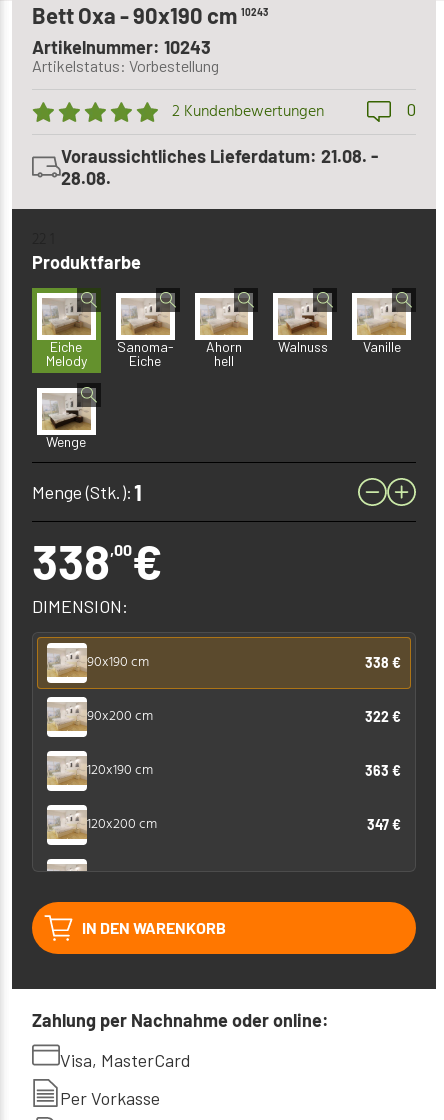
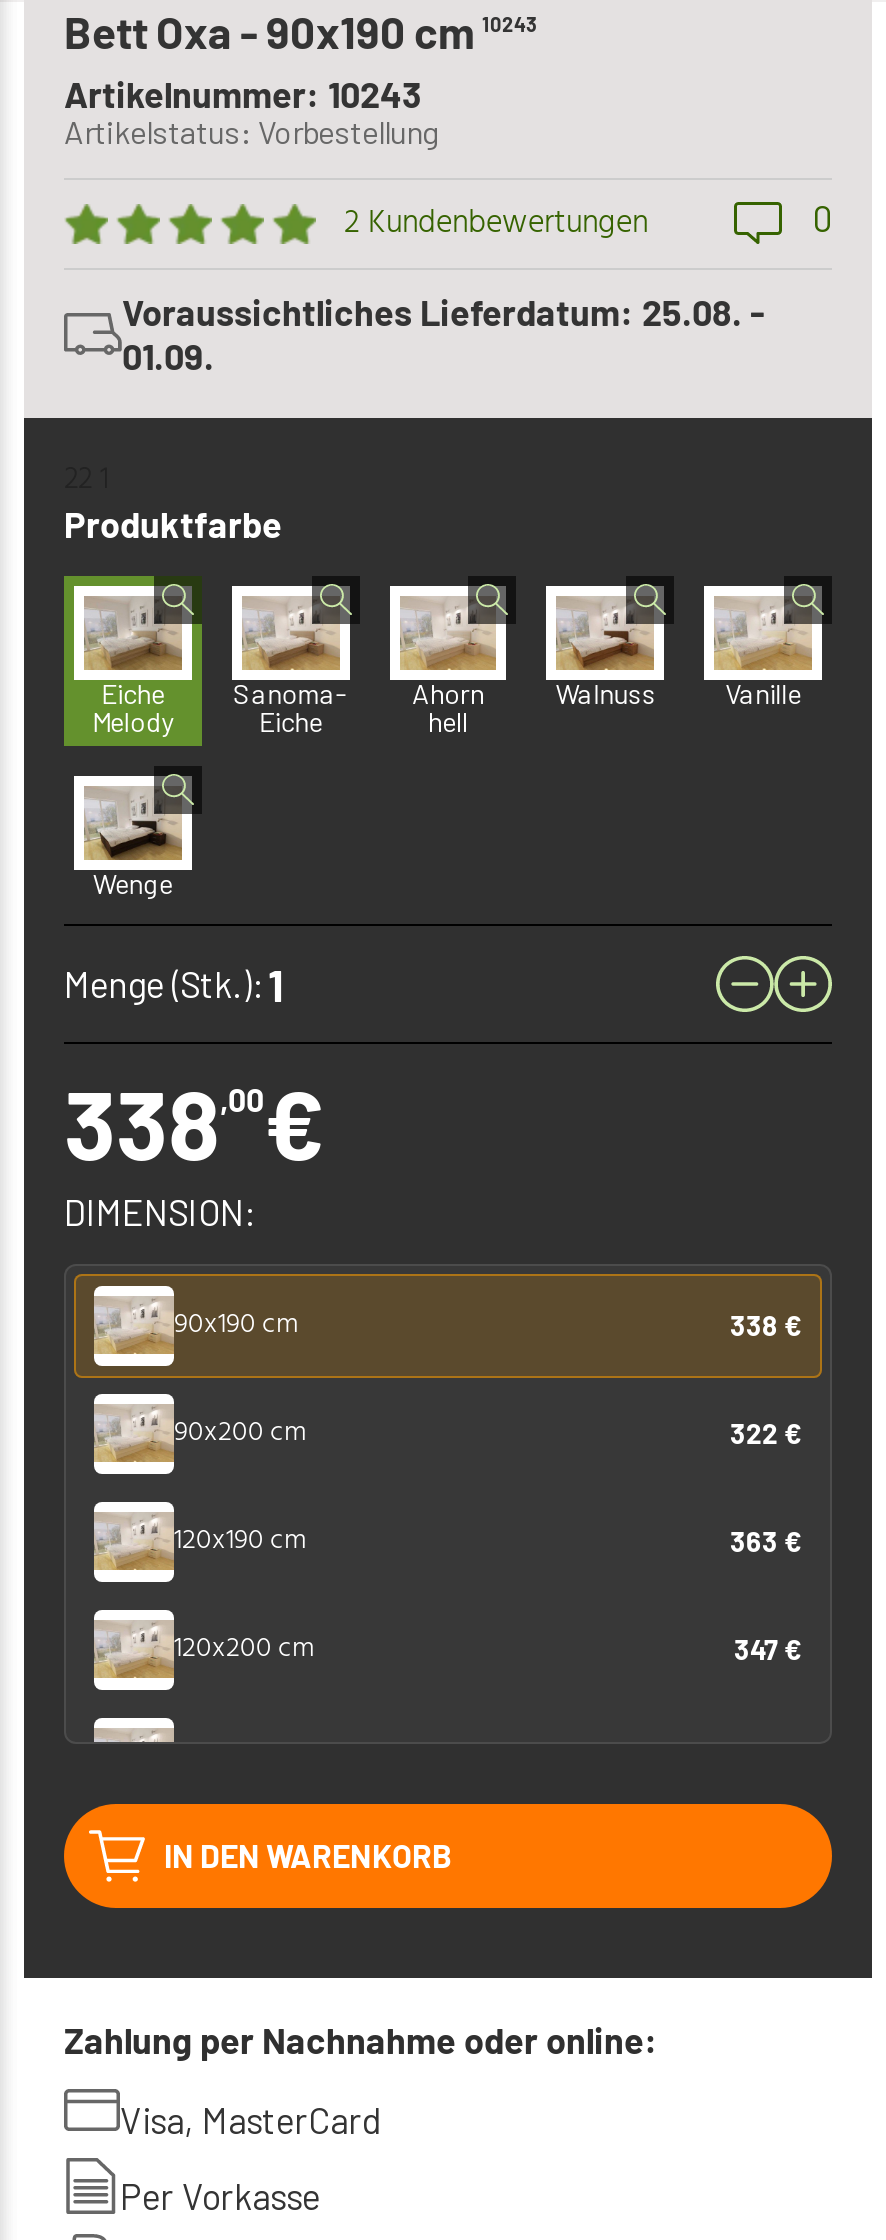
- Voraussichtliches Lieferdatum: 21.08. -
+ Voraussichtliches Lieferdatum: 25.08. -

- 28.08.
+ 01.09.
